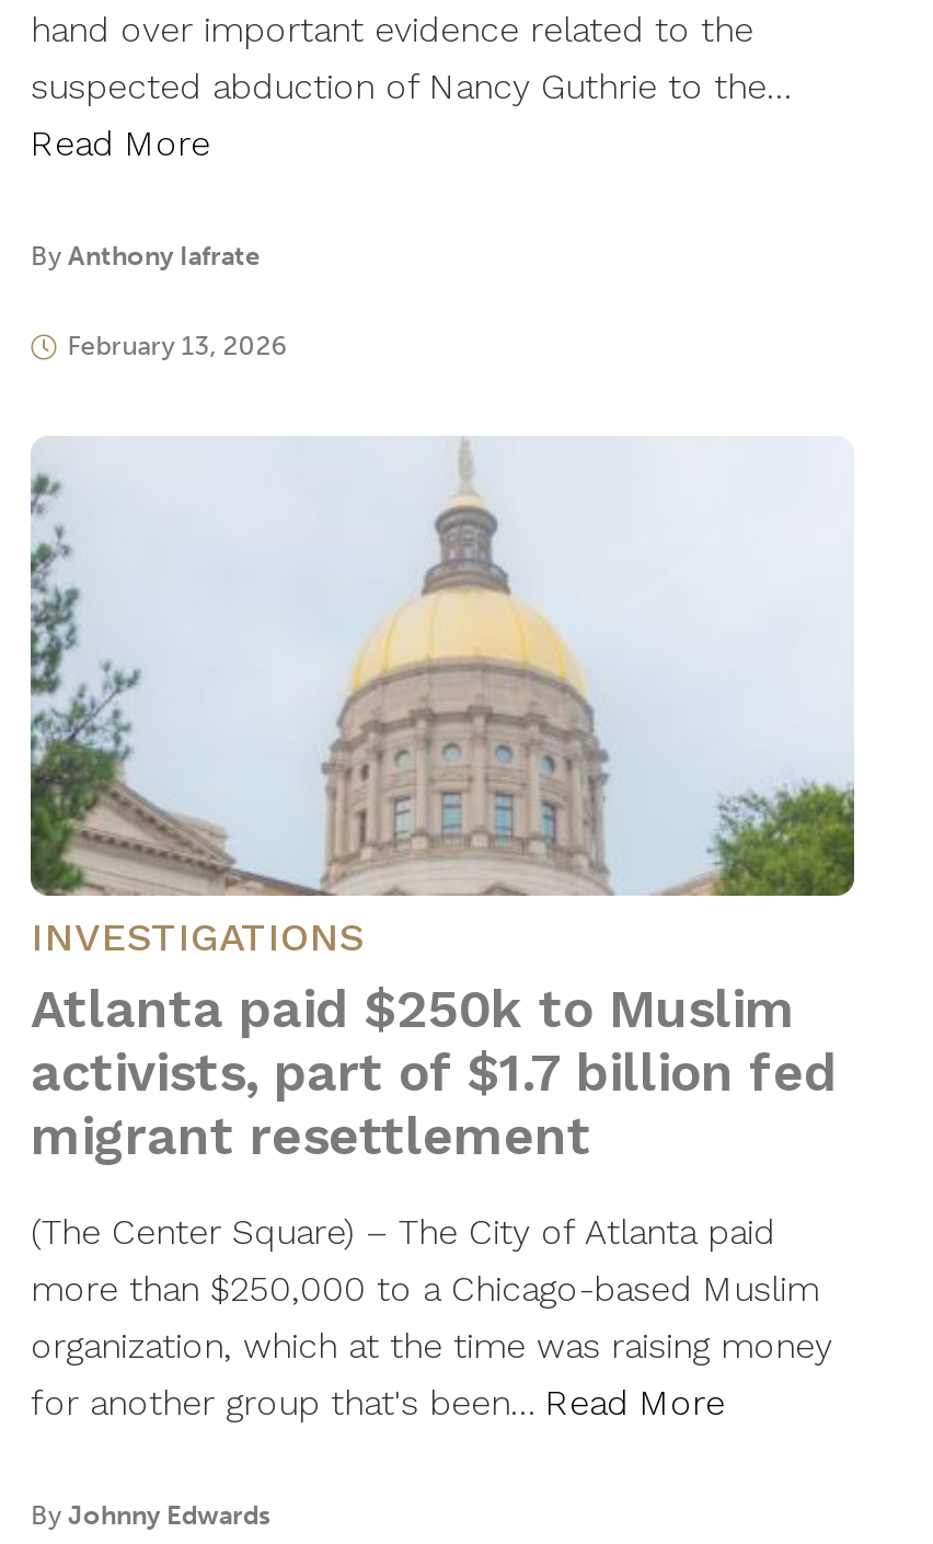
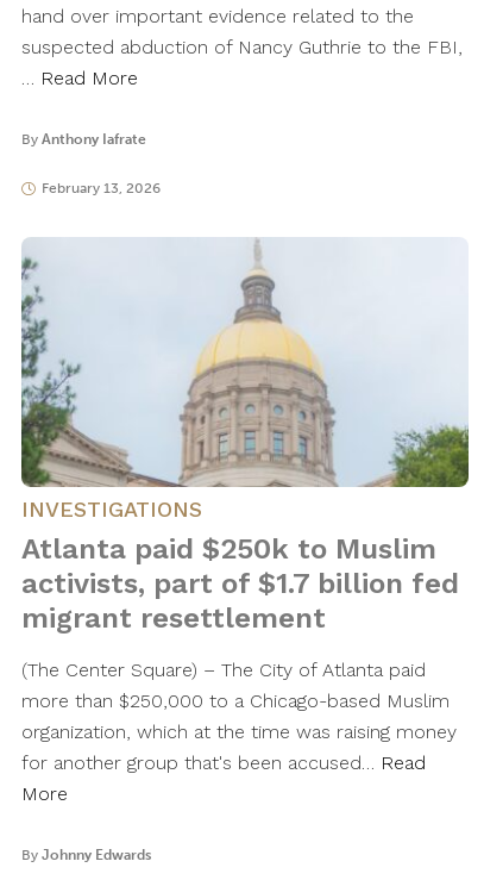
- suspected abduction of Nancy Guthrie to the…
- Read More
+ suspected abduction of Nancy Guthrie to the FBI,
+ … Read More

- for another group that's been… Read More
+ for another group that's been accused… Read
+ More
